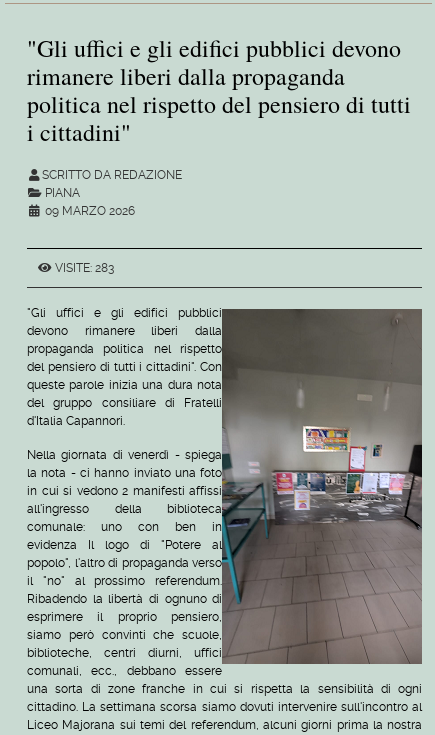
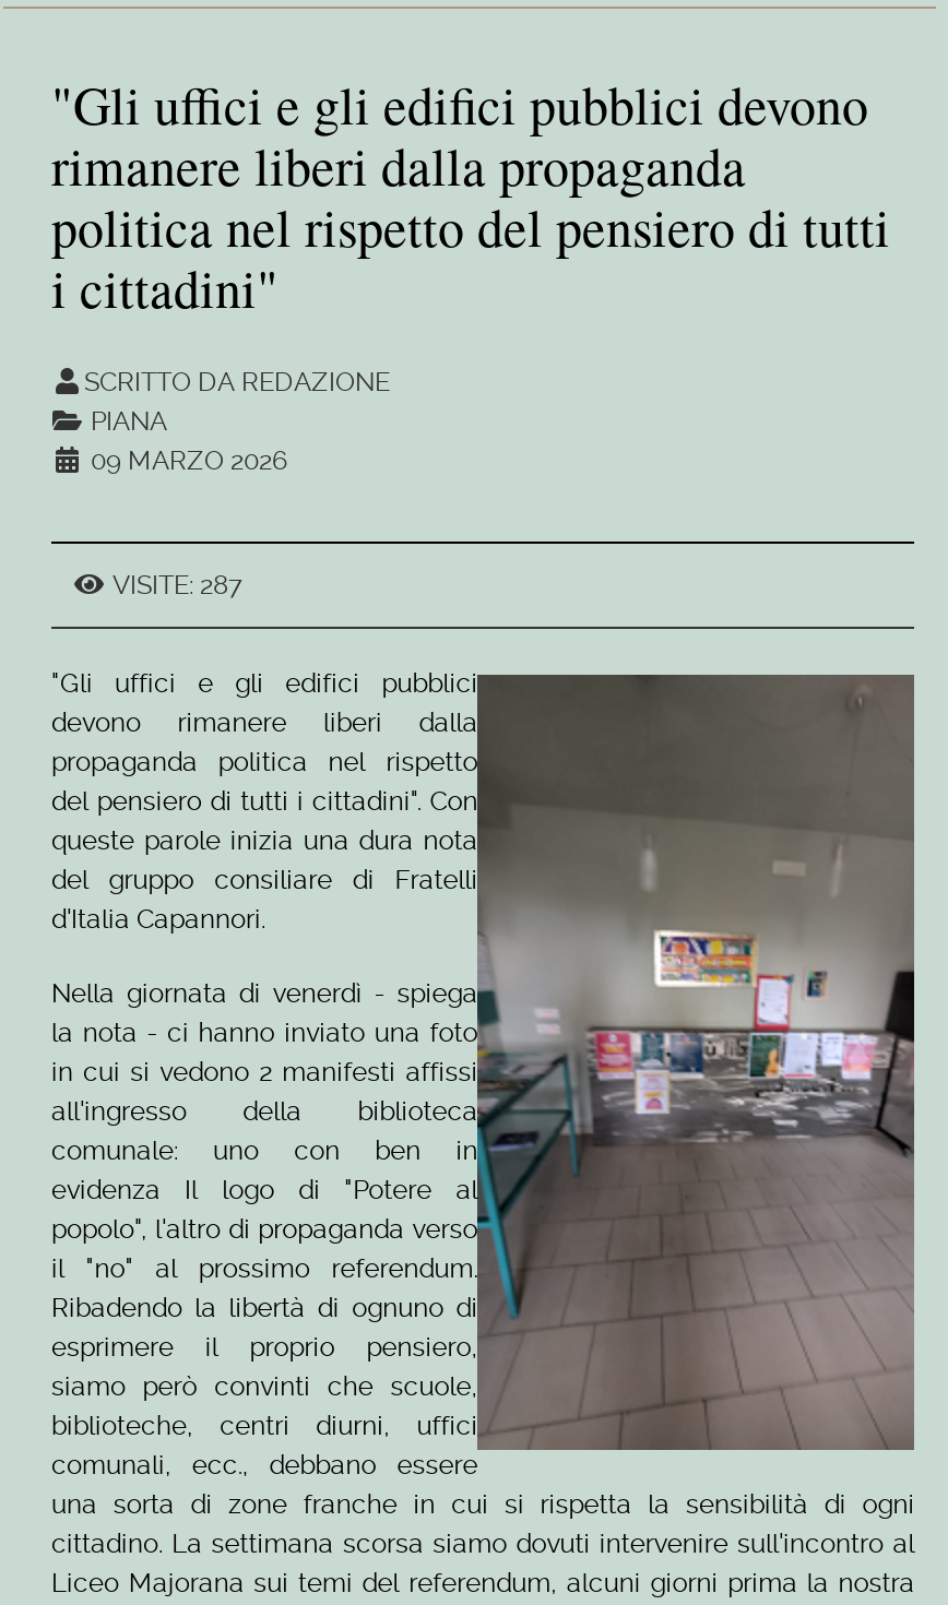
- VISITE: 283
+ VISITE: 287
